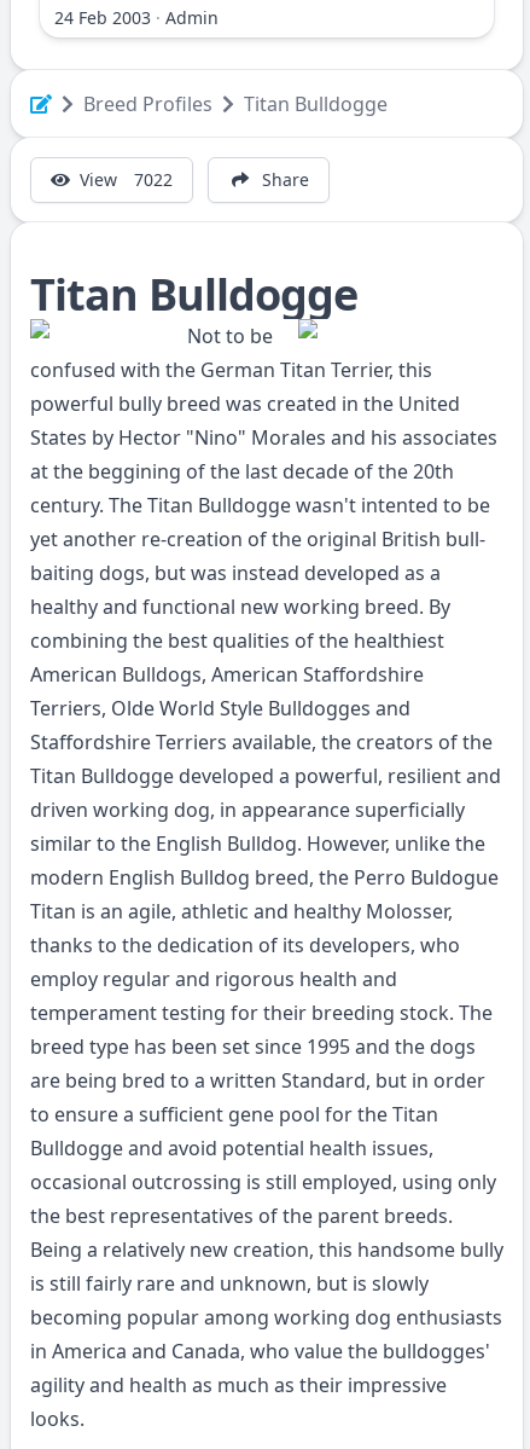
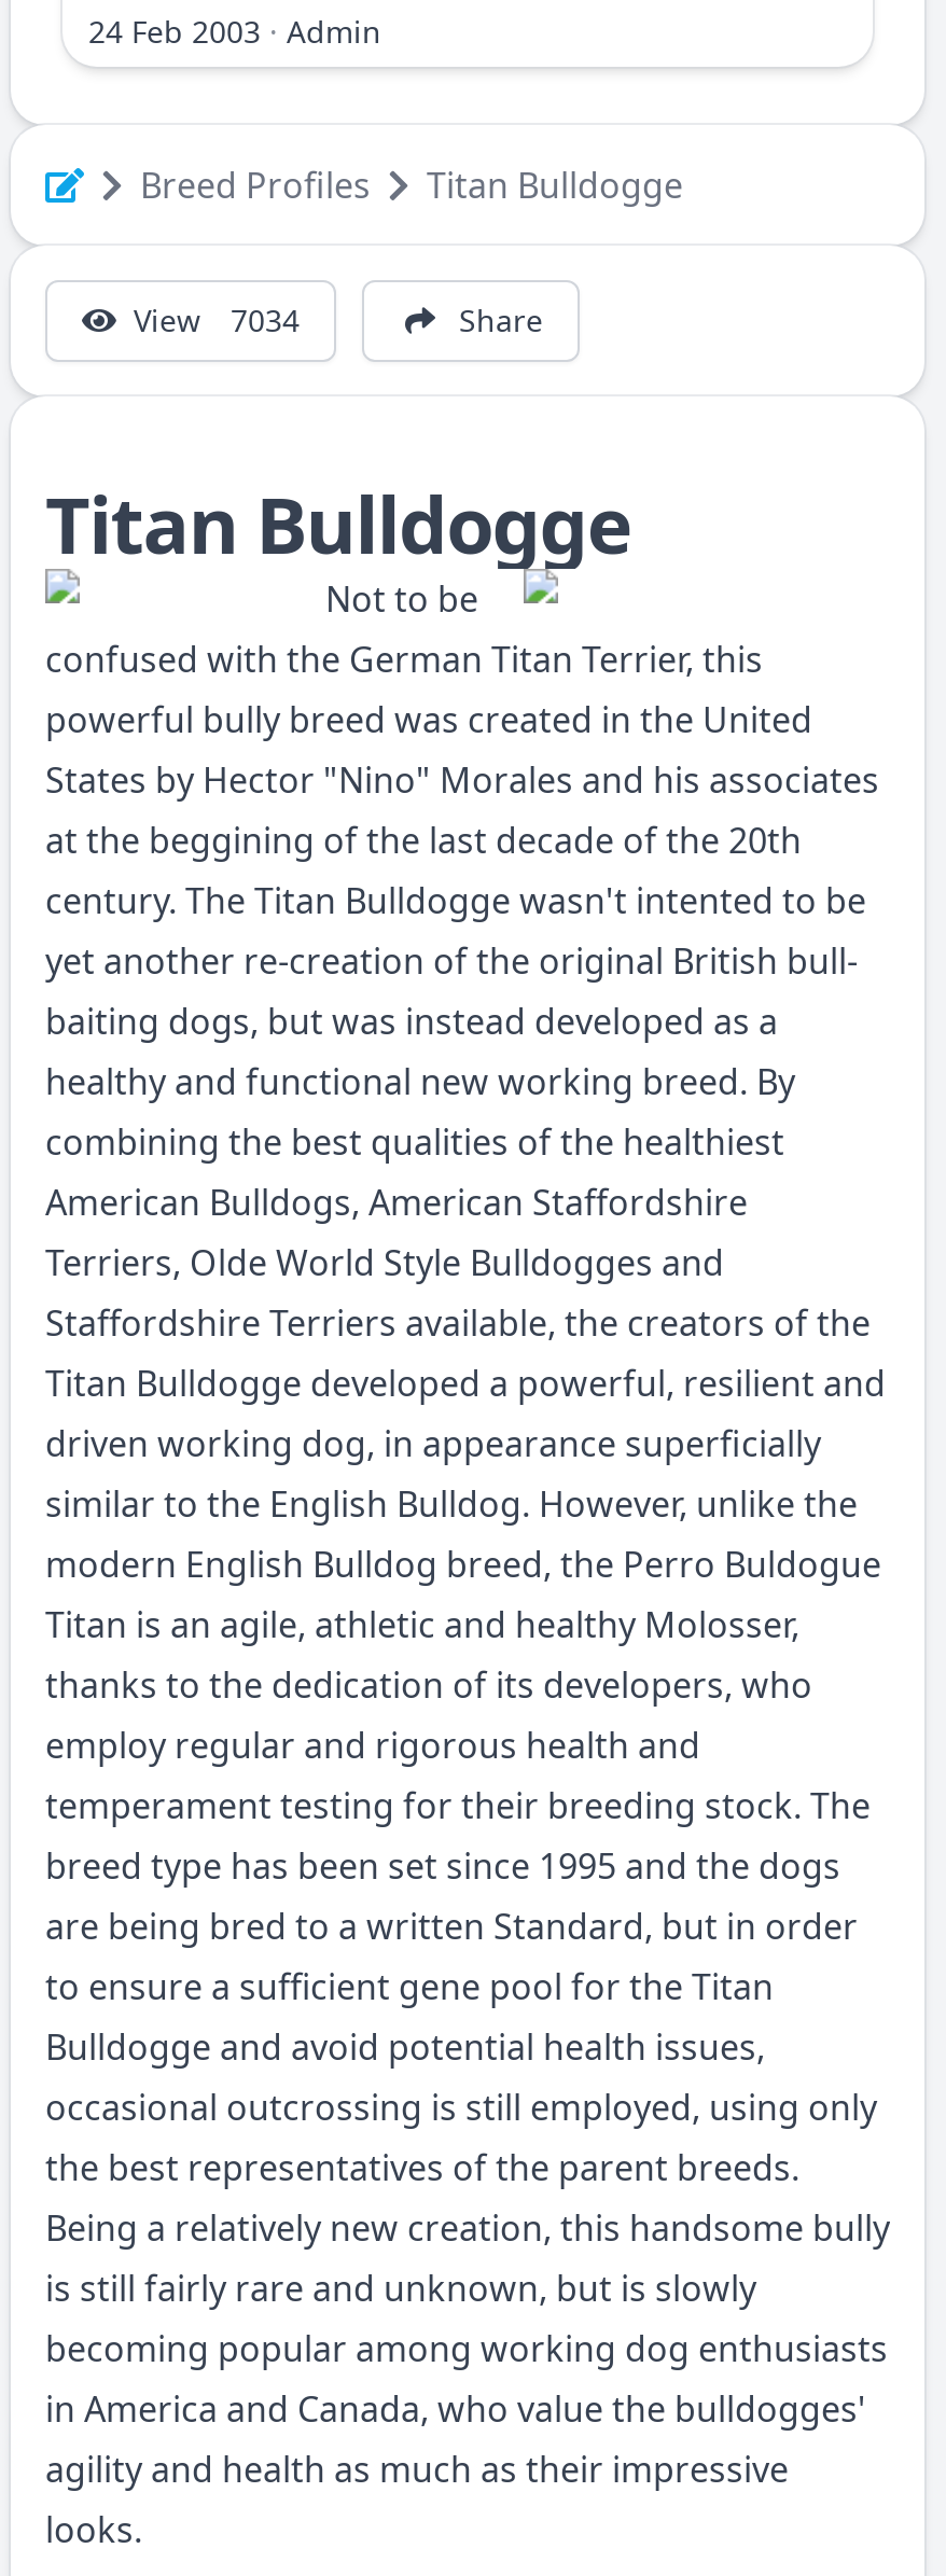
- View 7022
+ View 7034
